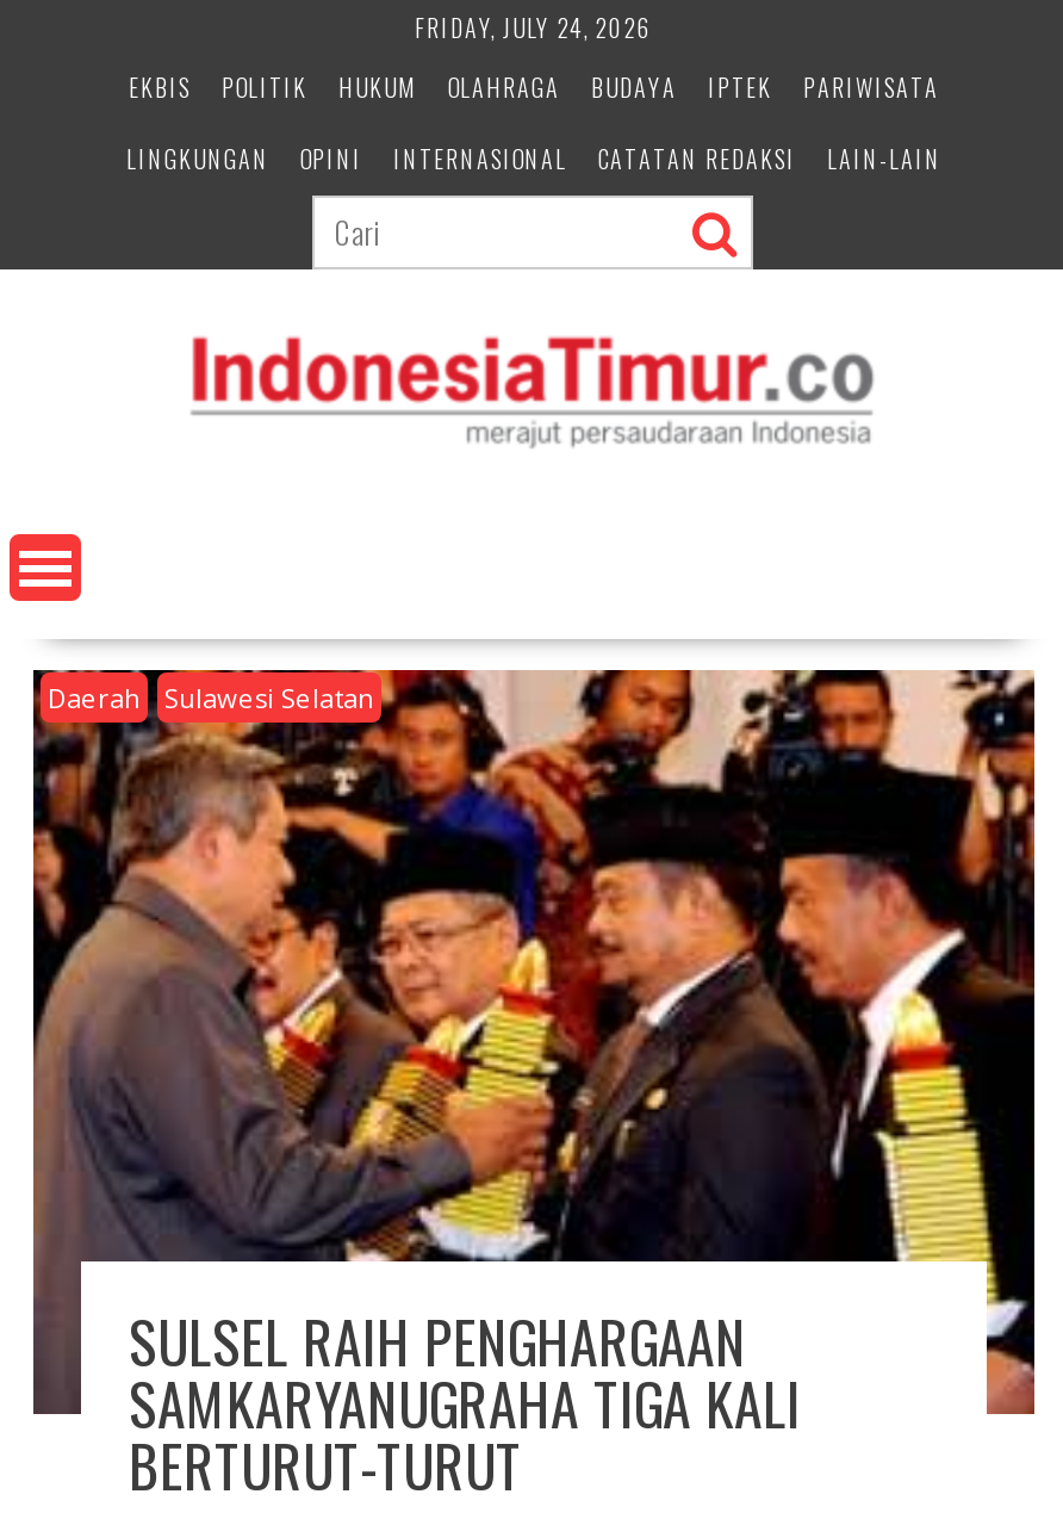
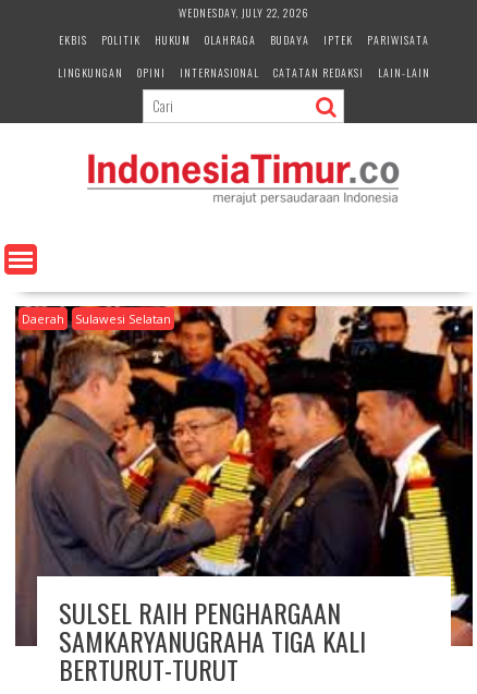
- FRIDAY, JULY 24, 2026
+ WEDNESDAY, JULY 22, 2026
